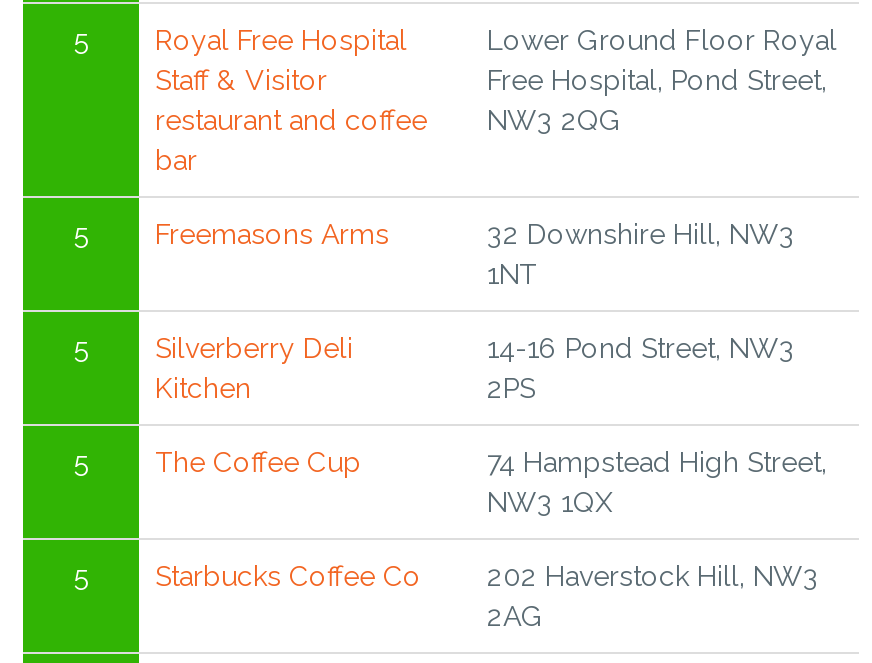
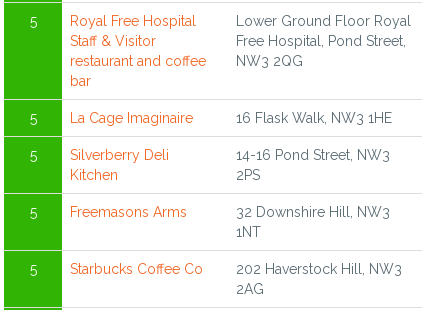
moved down: Freemasons Arms | 32 Downshire Hill, NW3 | 1NT

+ La Cage Imaginaire
+ 16 Flask Walk, NW3 1HE

- The Coffee Cup
- 74 Hampstead High Street,
- NW3 1QX
